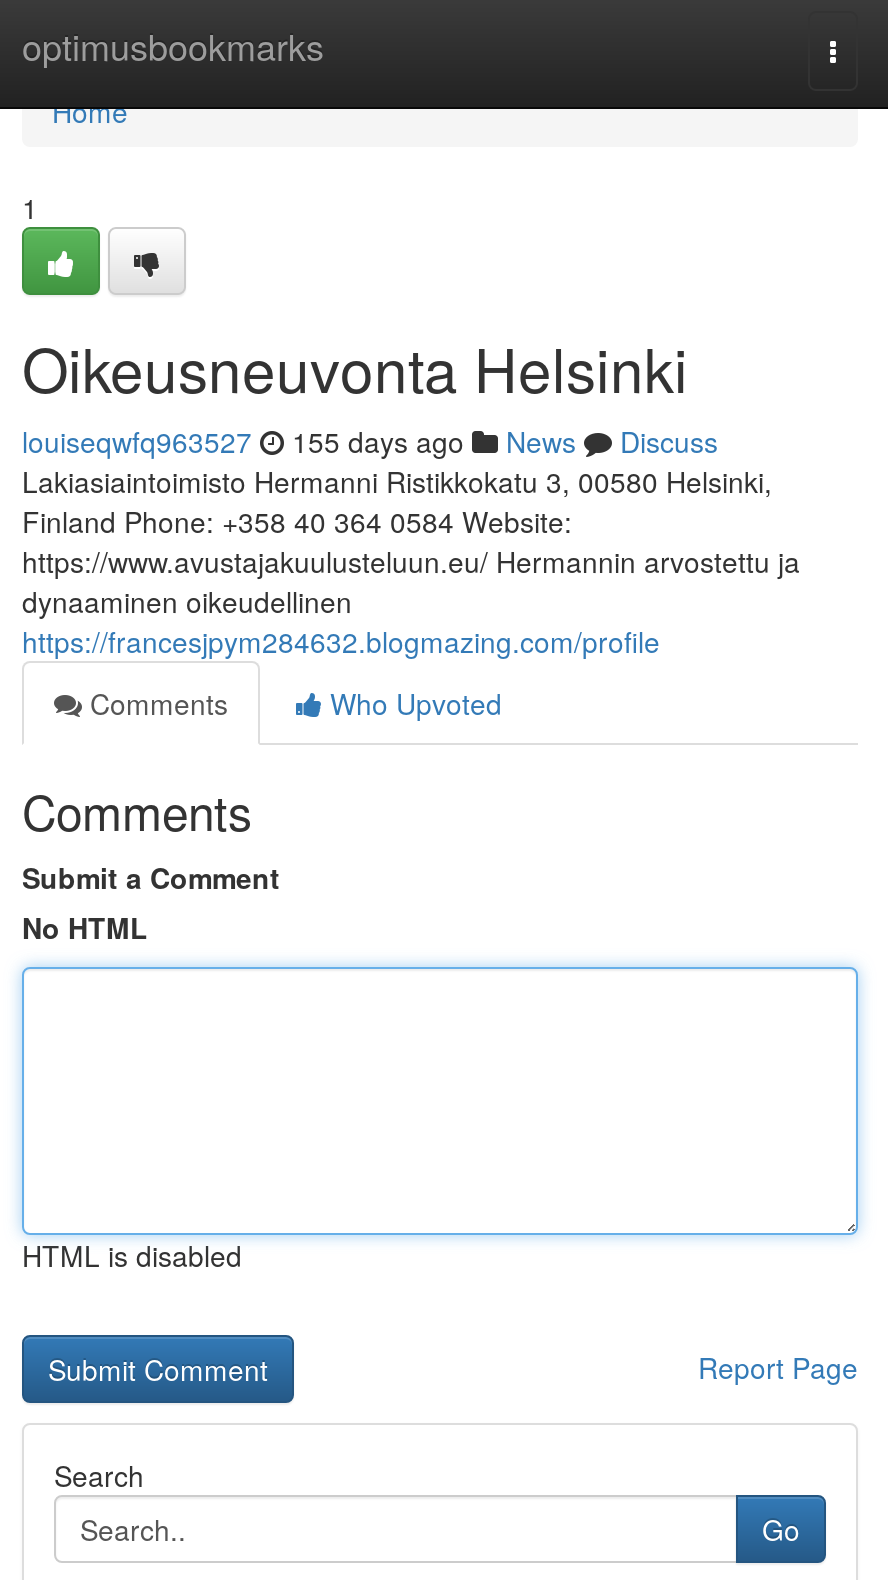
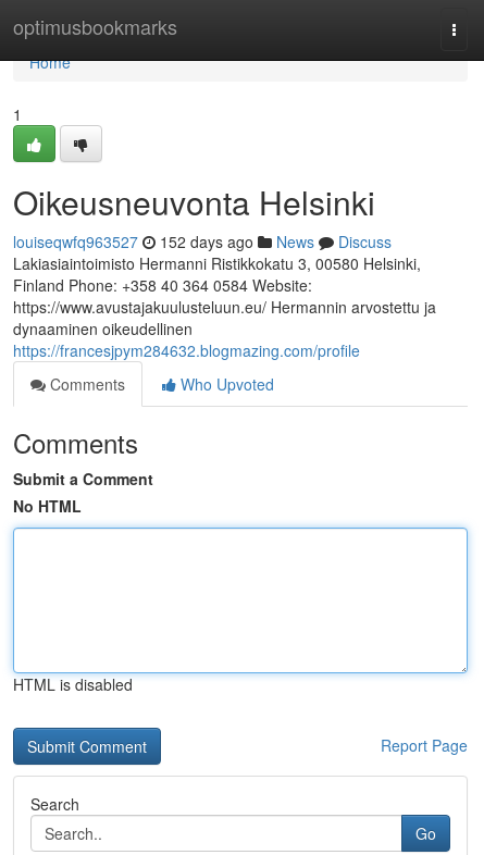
- louiseqwfq963527 155 days ago News Discuss
+ louiseqwfq963527 152 days ago News Discuss
